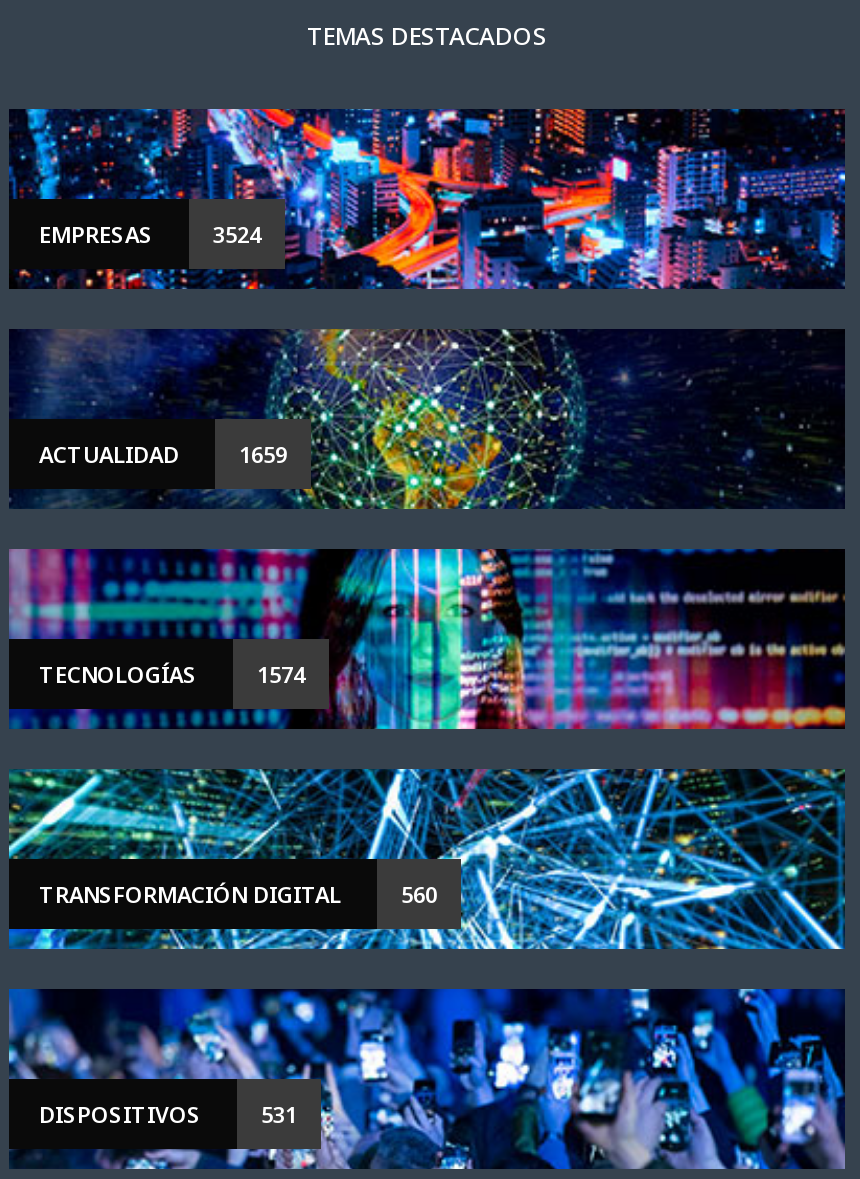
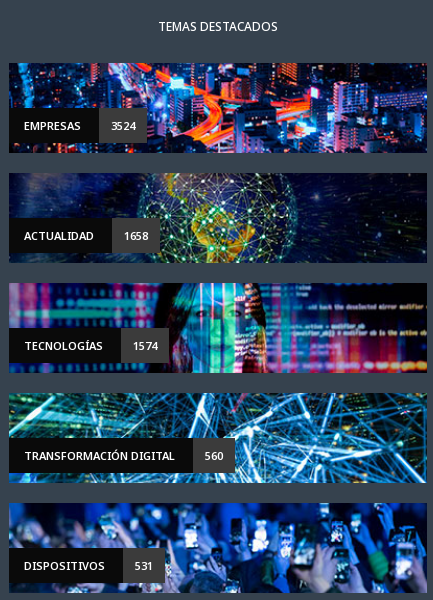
- ACTUALIDAD 1659
+ ACTUALIDAD 1658
